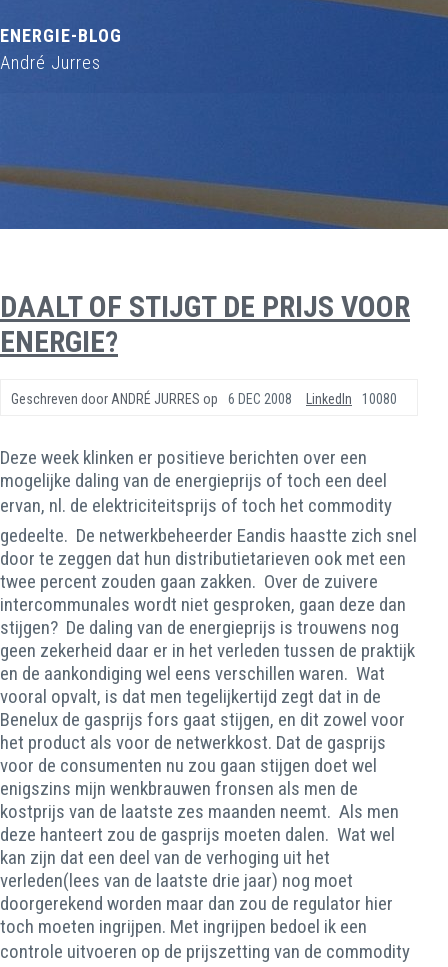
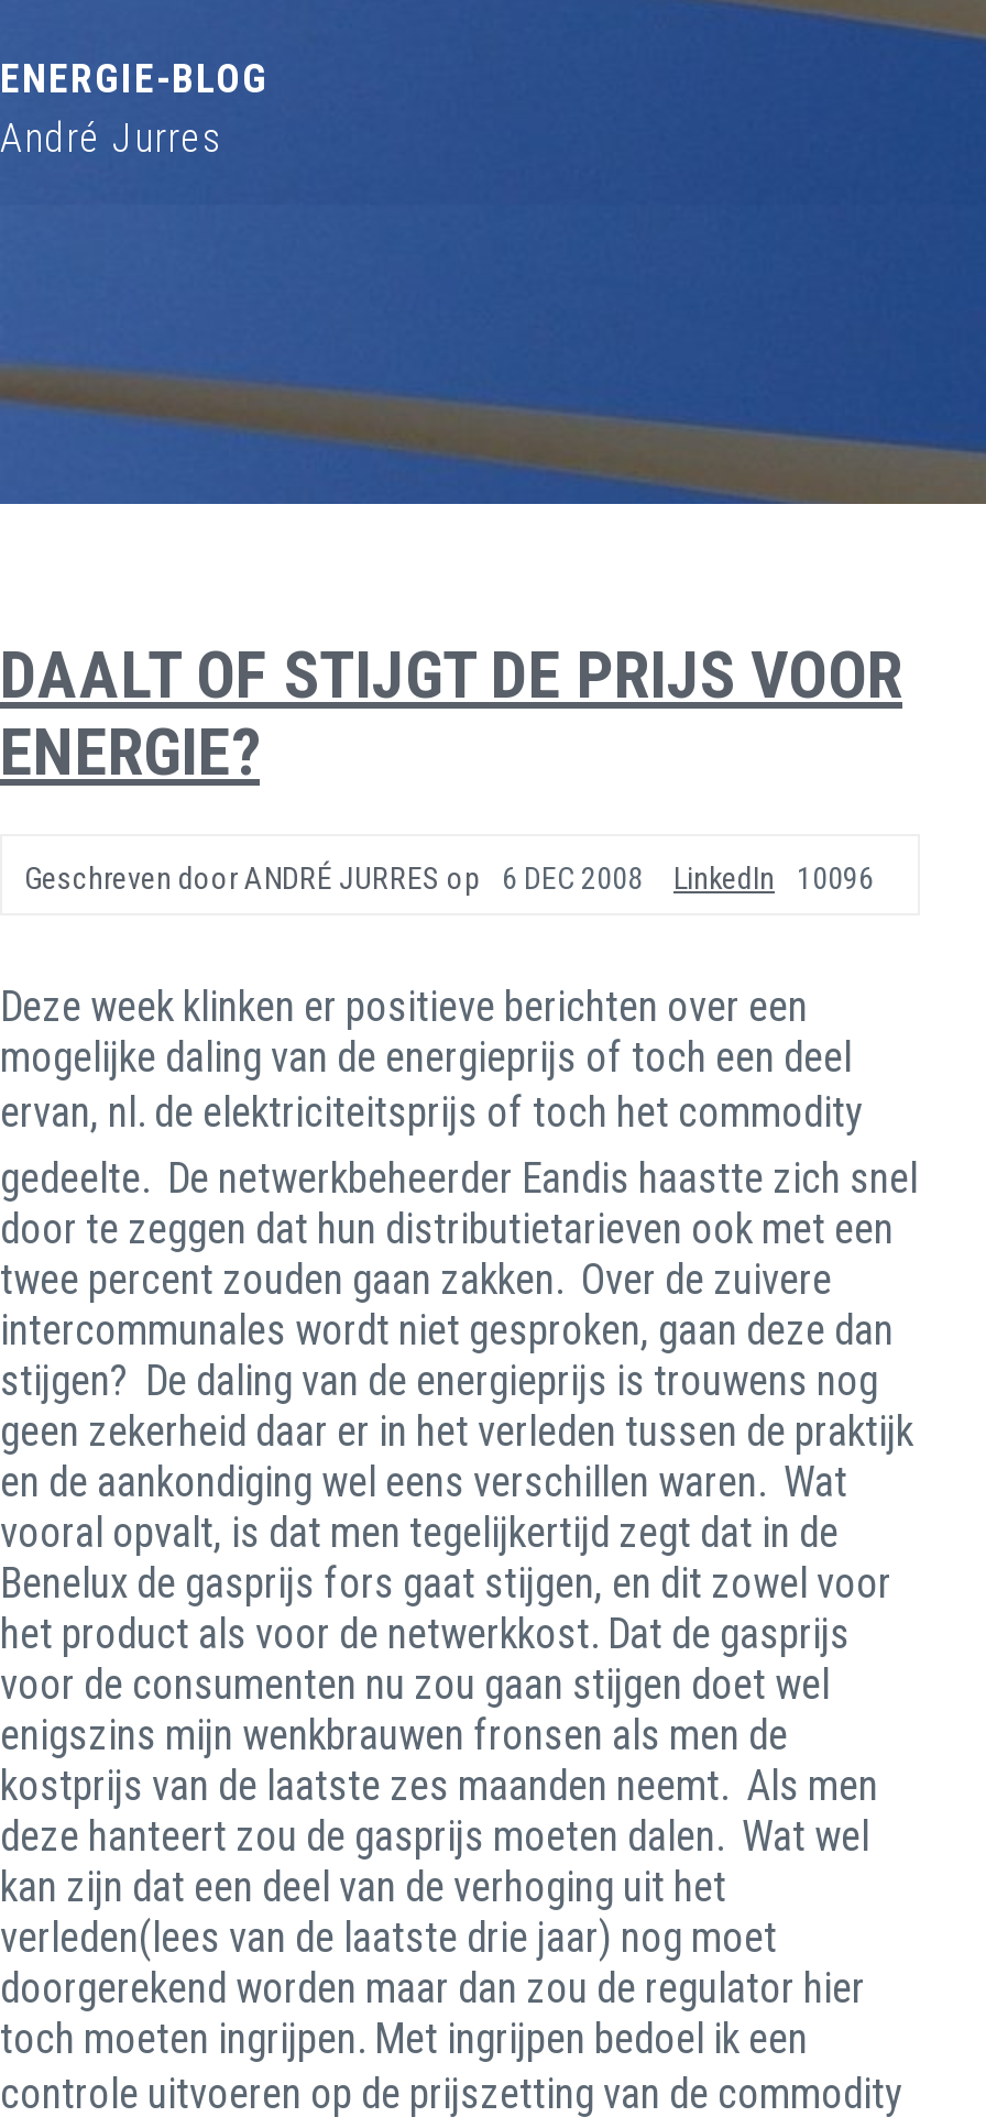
- Geschreven door ANDRÉ JURRES op 6 DEC 2008 LinkedIn 10080
+ Geschreven door ANDRÉ JURRES op 6 DEC 2008 LinkedIn 10096
